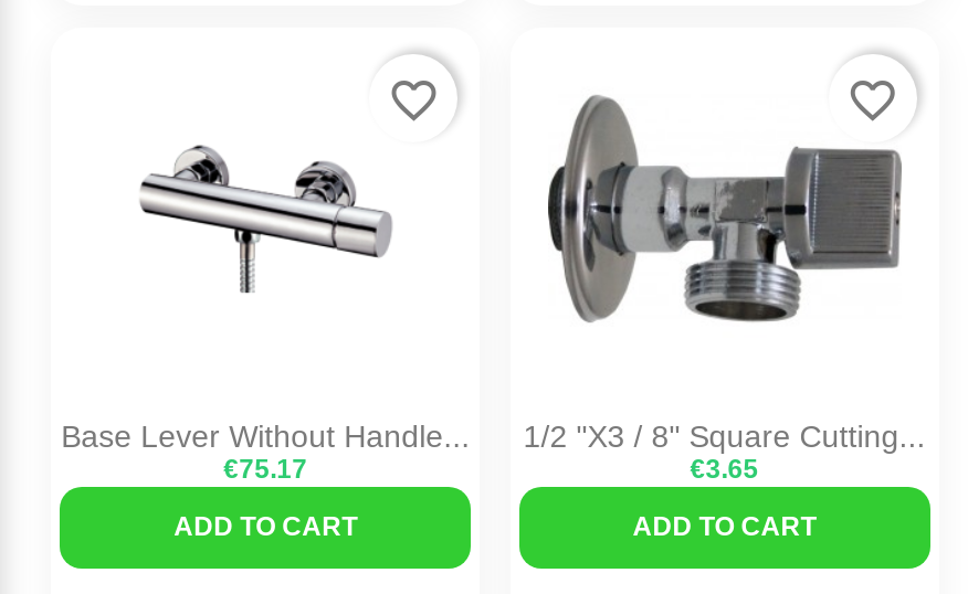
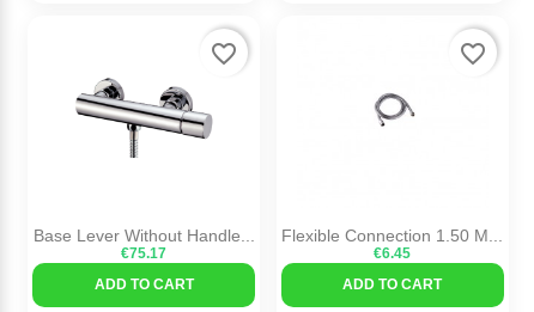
- [image]

- 1/2 "x3 / 8" Square Cutting...
- €3.65
+ Flexible Connection 1.50 M...
+ €6.45
